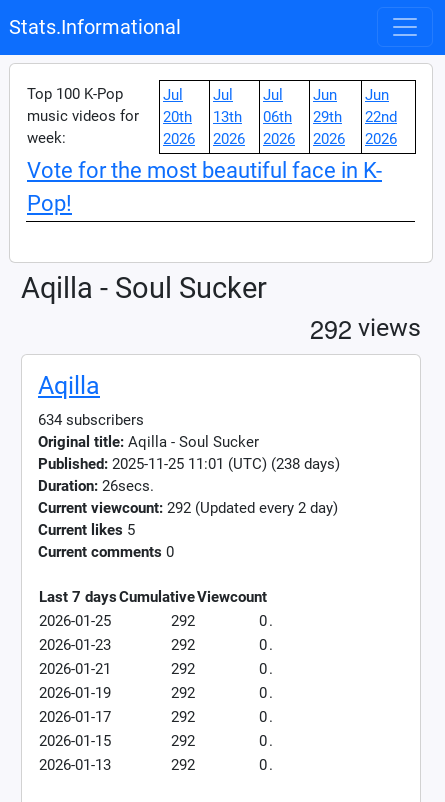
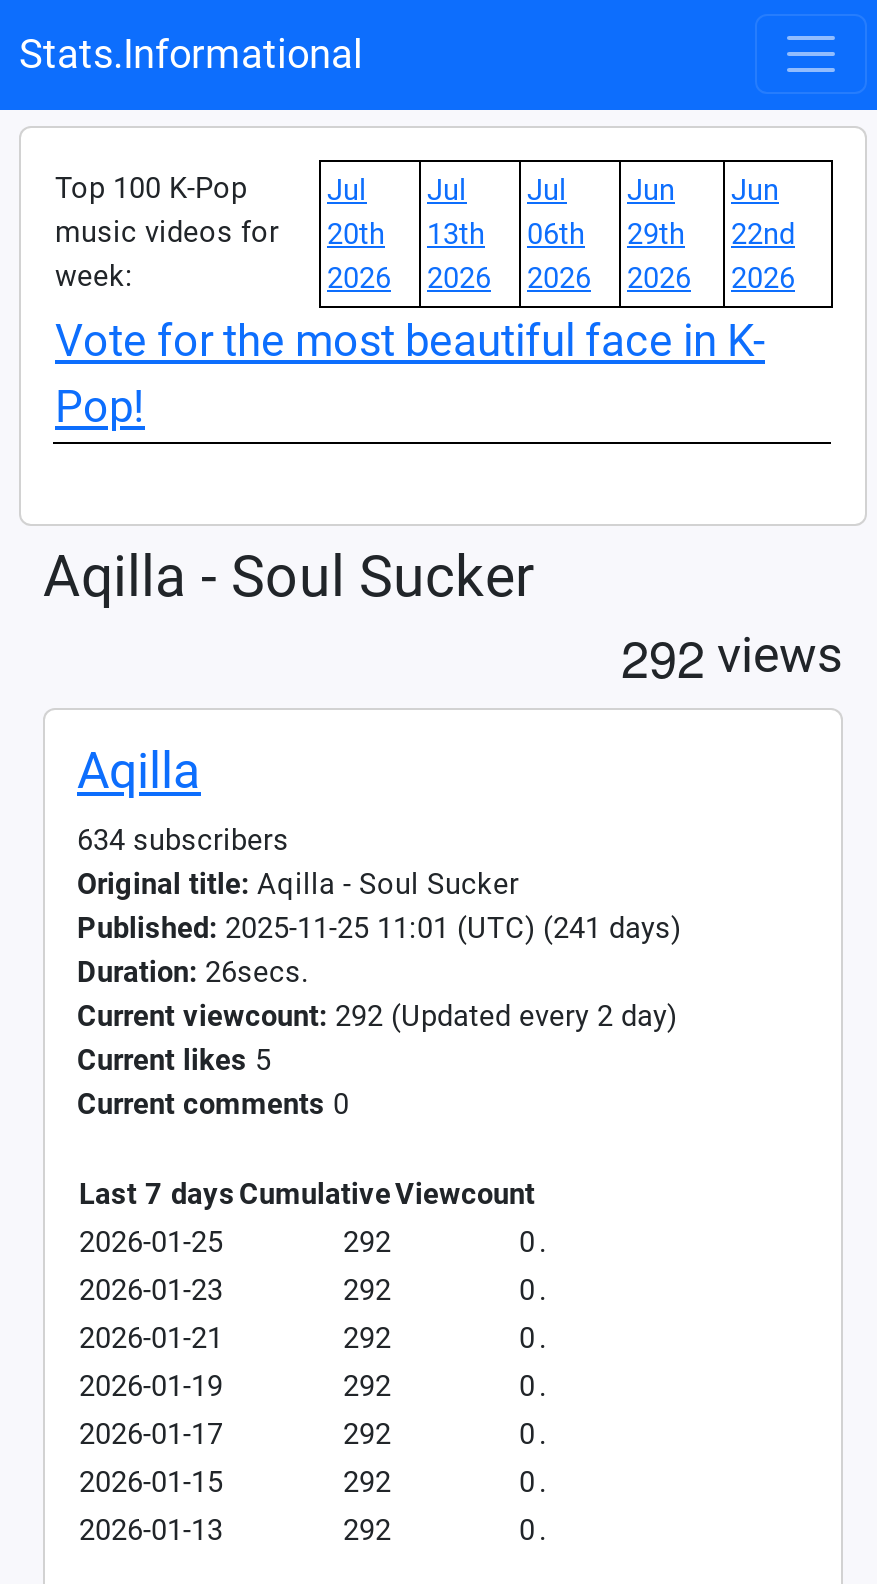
- Published: 2025-11-25 11:01 (UTC) (238 days)
+ Published: 2025-11-25 11:01 (UTC) (241 days)
